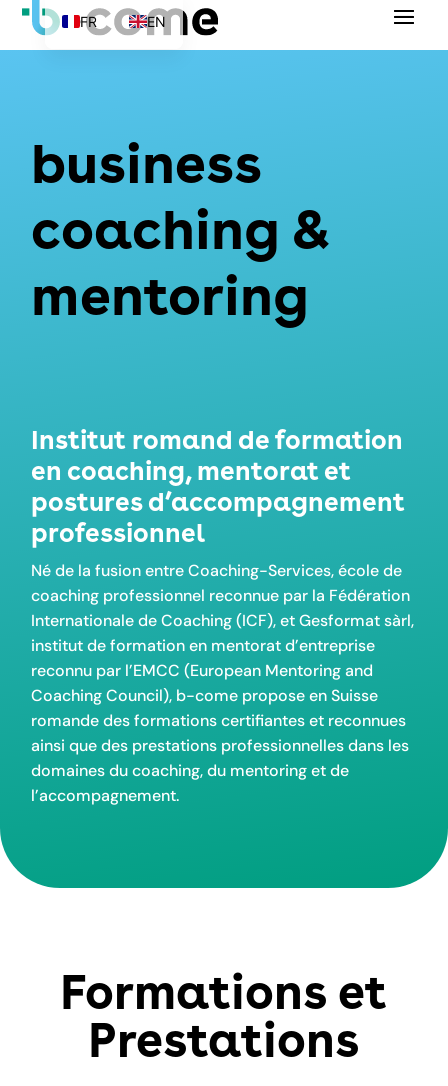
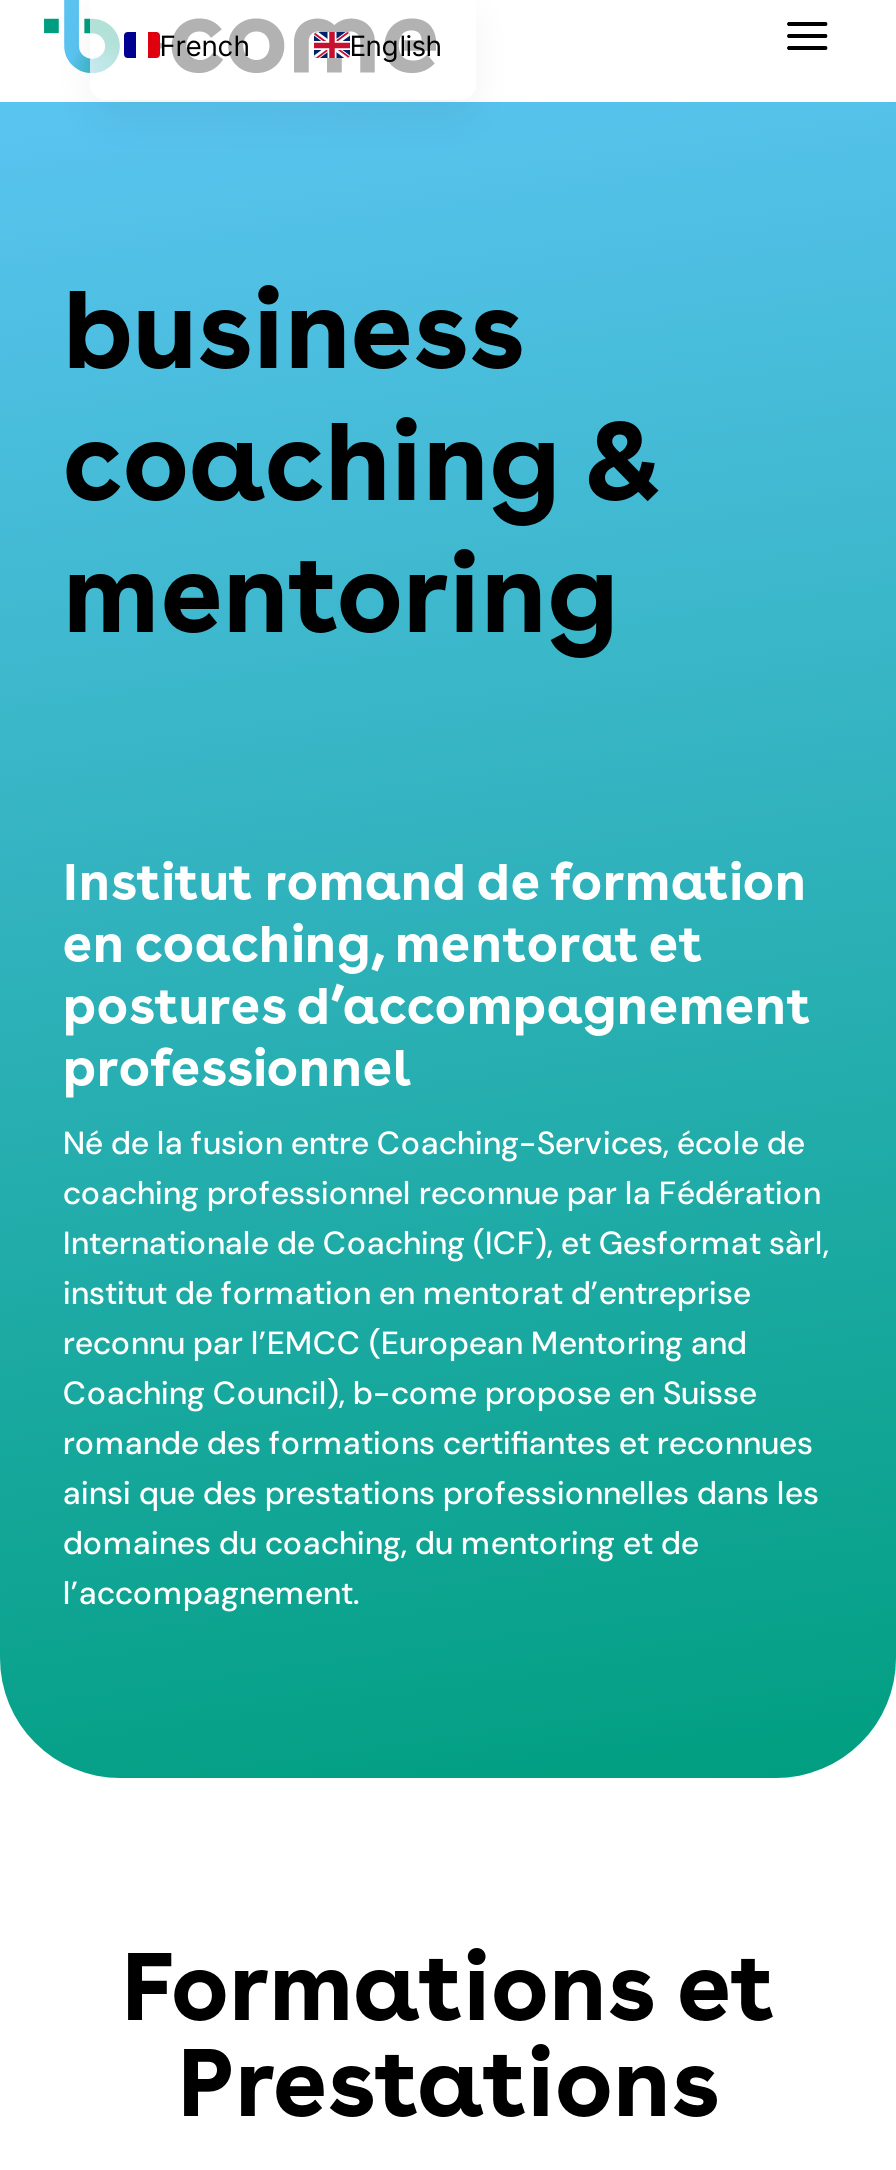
- FR
- EN
+ French
+ English
